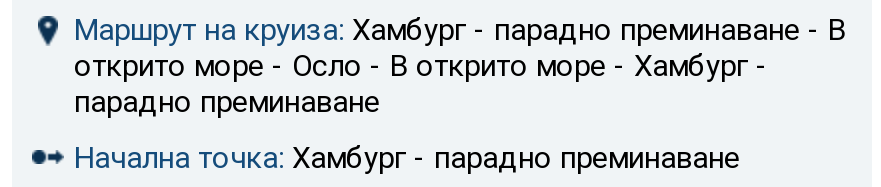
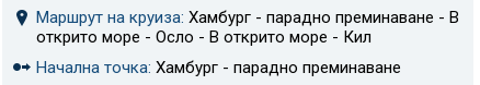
- открито море - Осло - В открито море - Хамбург -
- парадно преминаване
+ открито море - Осло - В открито море - Кил
